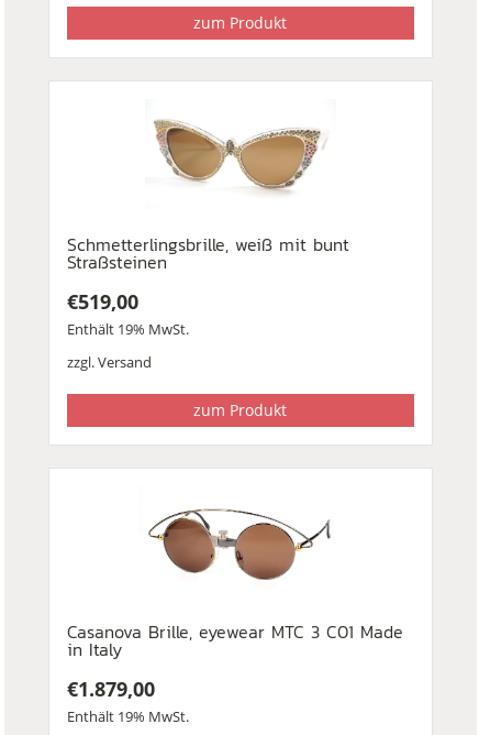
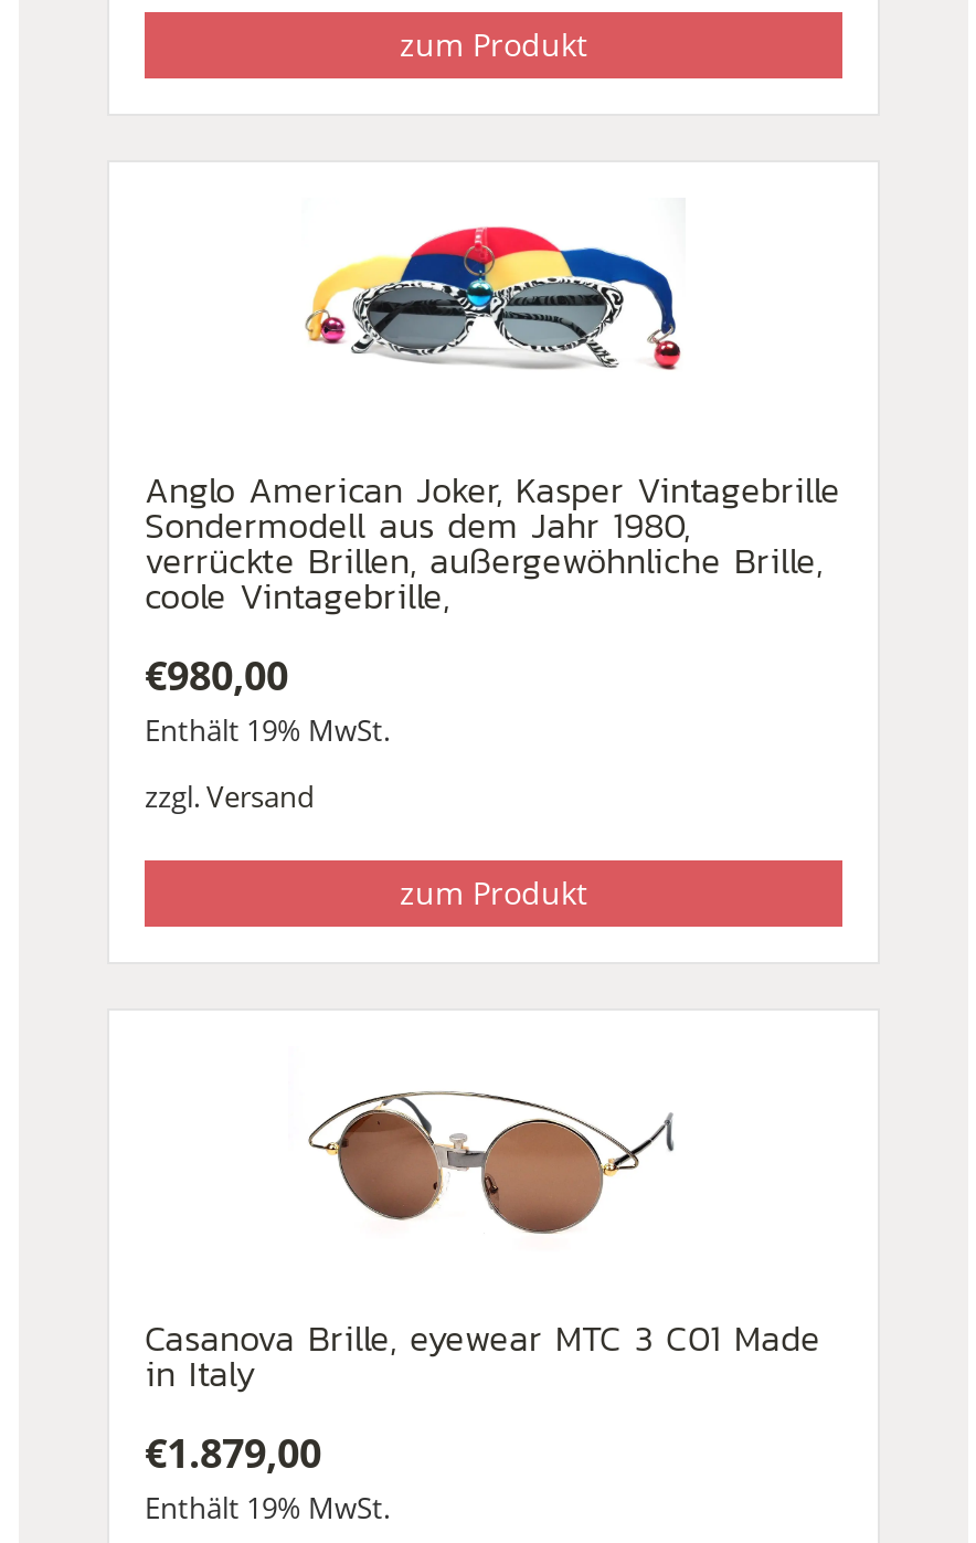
- [image]
- Schmetterlingsbrille, weiß mit bunt
- Straßsteinen
+ [image]
+ Anglo American Joker, Kasper Vintagebrille
+ Sondermodell aus dem Jahr 1980,
+ verrückte Brillen, außergewöhnliche Brille,
+ coole Vintagebrille,

- €519,00
+ €980,00
